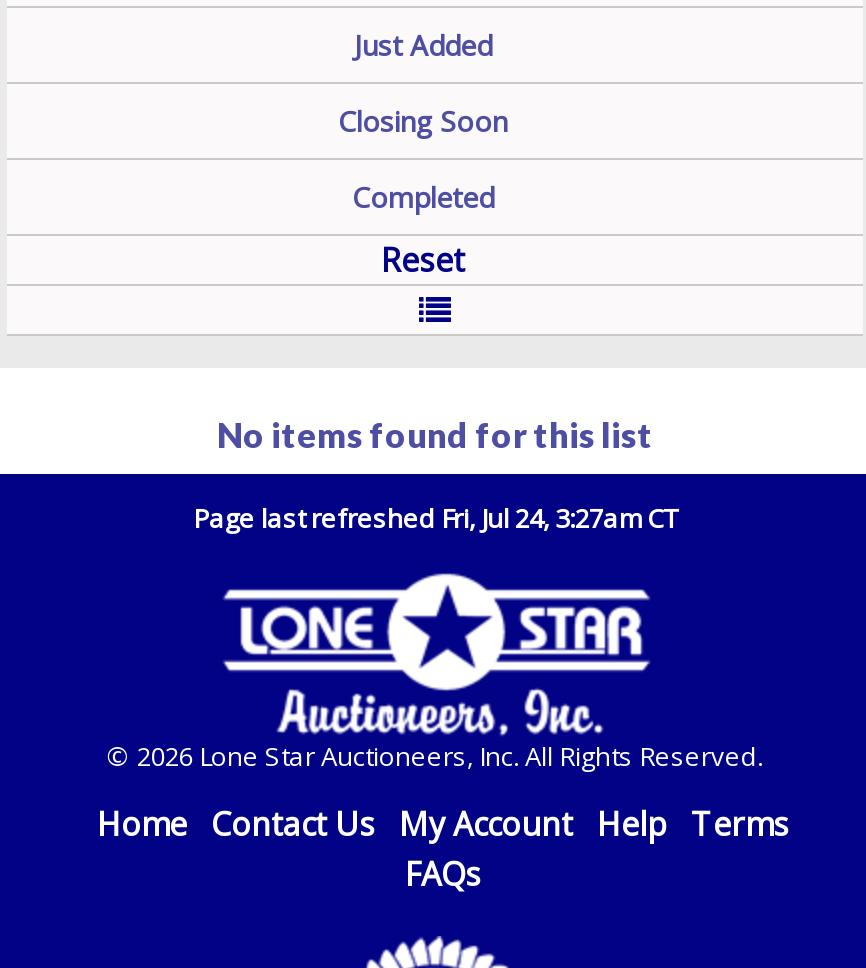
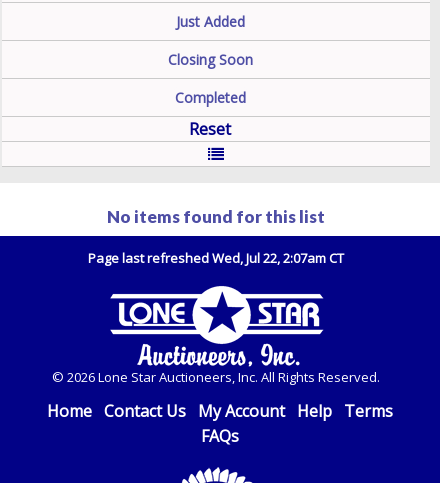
- Page last refreshed Fri, Jul 24, 3:27am CT
+ Page last refreshed Wed, Jul 22, 2:07am CT
